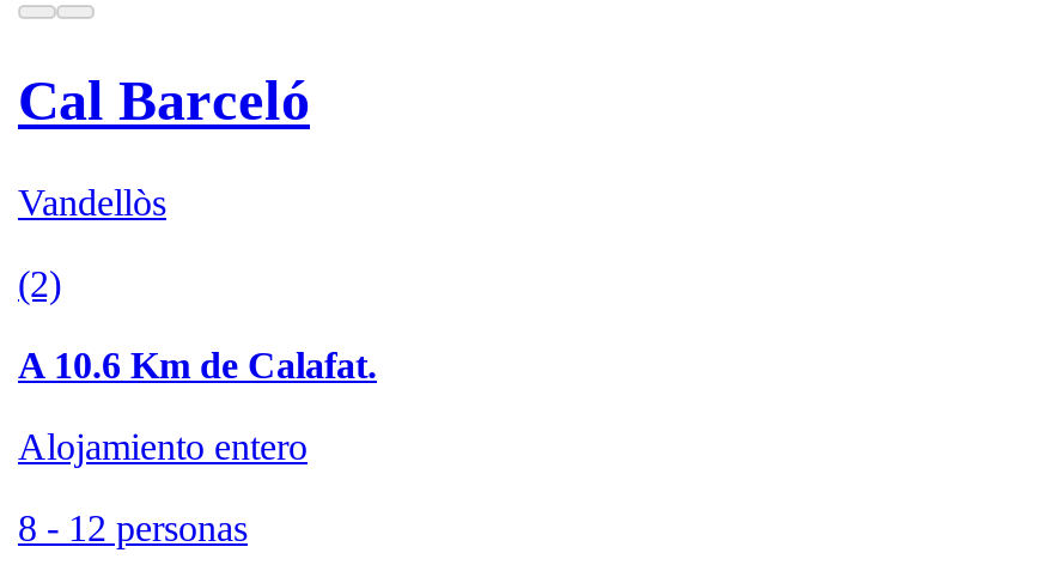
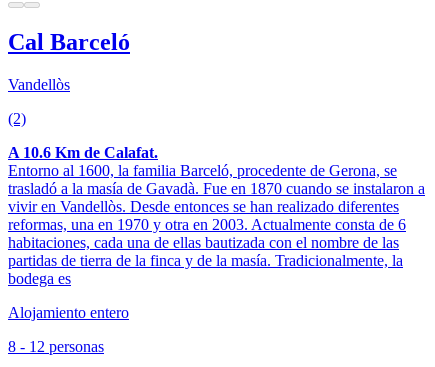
+ Entorno al 1600, la familia Barceló, procedente de Gerona, se
+ trasladó a la masía de Gavadà. Fue en 1870 cuando se instalaron a
+ vivir en Vandellòs. Desde entonces se han realizado diferentes
+ reformas, una en 1970 y otra en 2003. Actualmente consta de 6
+ habitaciones, cada una de ellas bautizada con el nombre de las
+ partidas de tierra de la finca y de la masía. Tradicionalmente, la
+ bodega es
